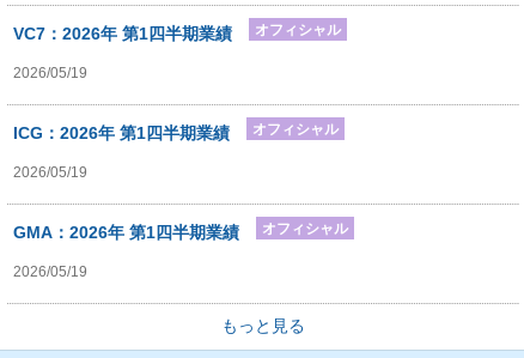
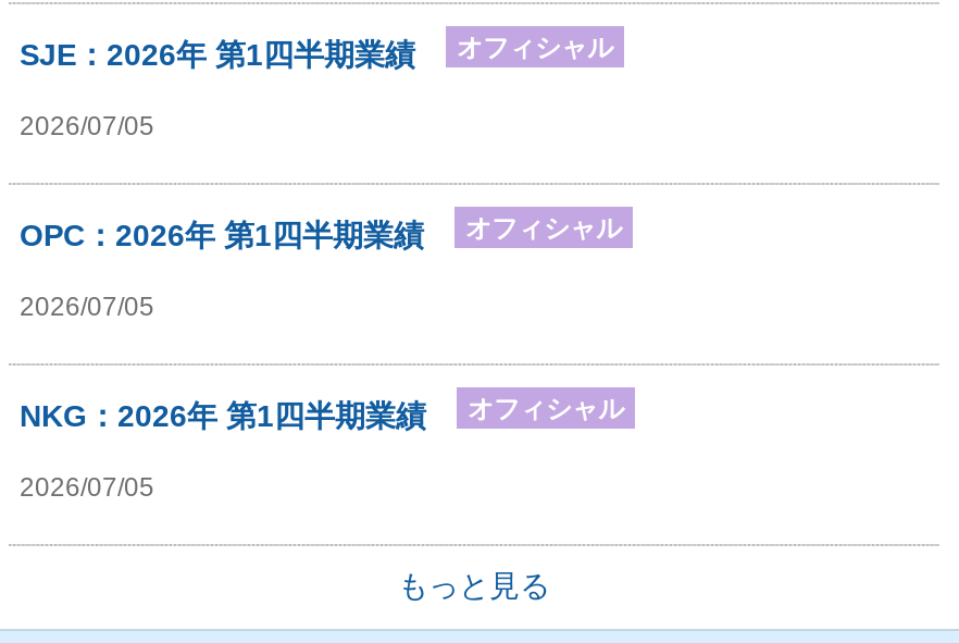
- VC7：2026年 第1四半期業績
+ SJE：2026年 第1四半期業績

- 2026/05/19
+ 2026/07/05

- ICG：2026年 第1四半期業績
+ OPC：2026年 第1四半期業績

- 2026/05/19
+ 2026/07/05

- GMA：2026年 第1四半期業績
+ NKG：2026年 第1四半期業績

- 2026/05/19
+ 2026/07/05
